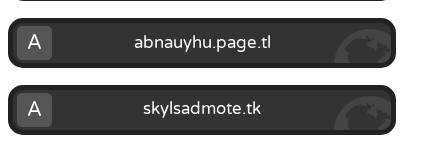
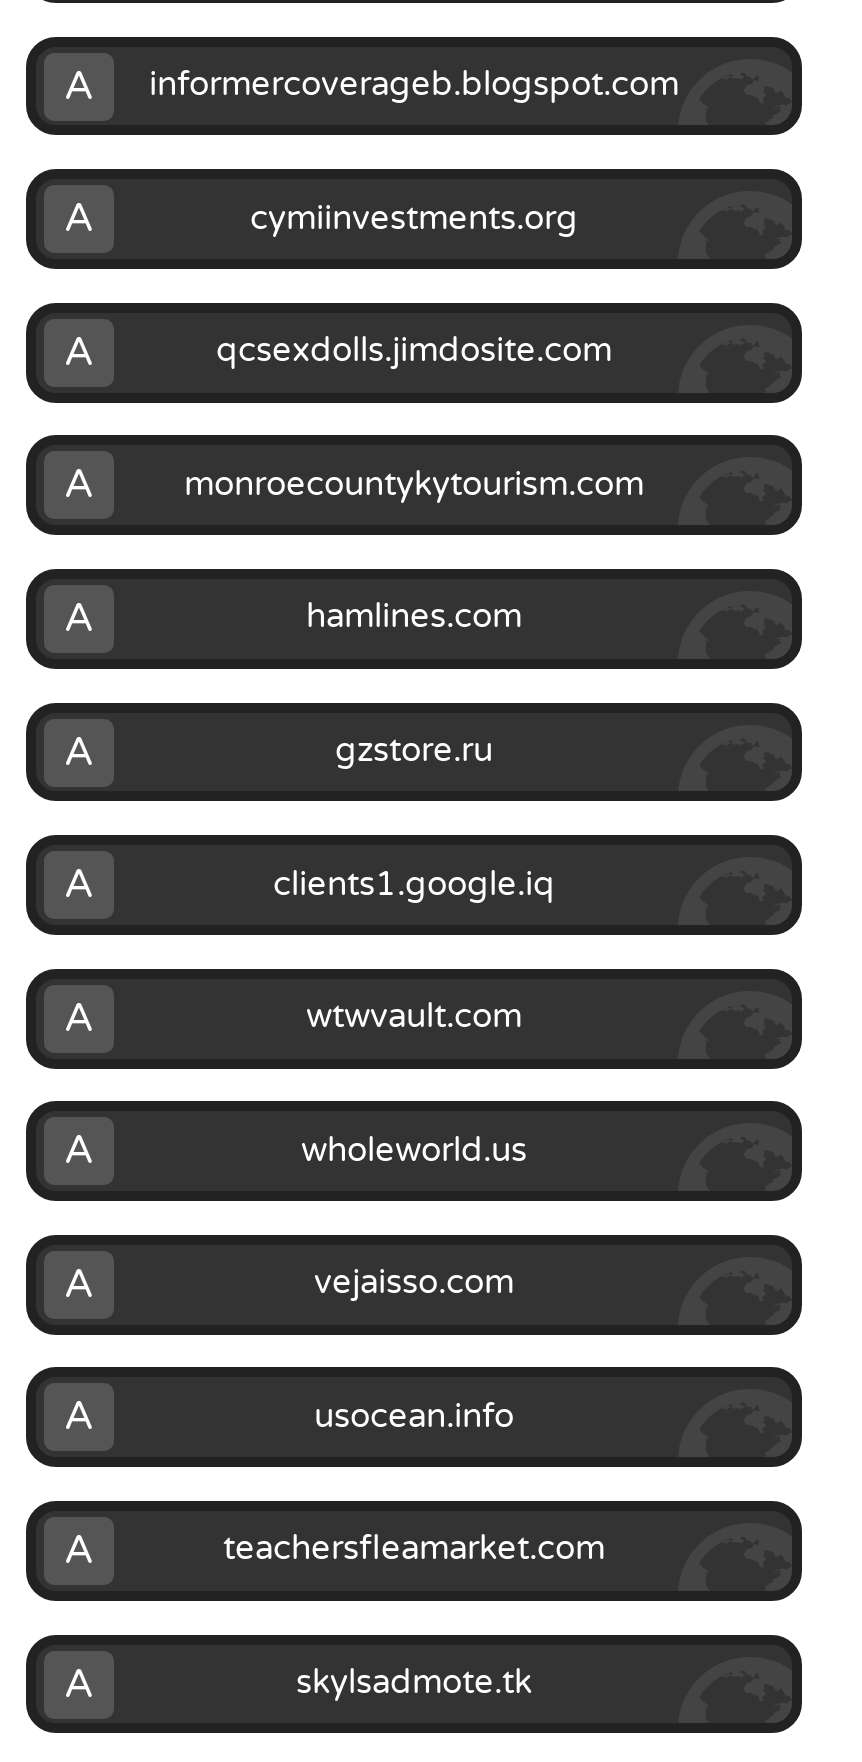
- abnauyhu.page.tl
+ informercoverageb.blogspot.com
+ A
+ cymiinvestments.org
+ A
+ qcsexdolls.jimdosite.com
+ A
+ monroecountykytourism.com
+ A
+ hamlines.com
+ A
+ gzstore.ru
+ A
+ clients1.google.iq
+ A
+ wtwvault.com
+ A
+ wholeworld.us
+ A
+ vejaisso.com
+ A
+ usocean.info
+ A
+ teachersfleamarket.com
